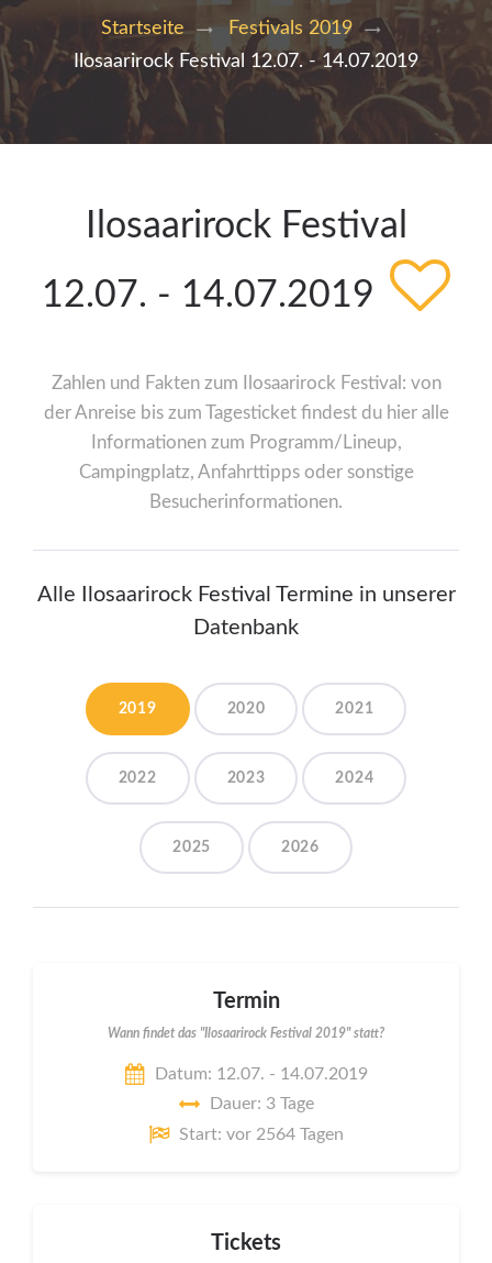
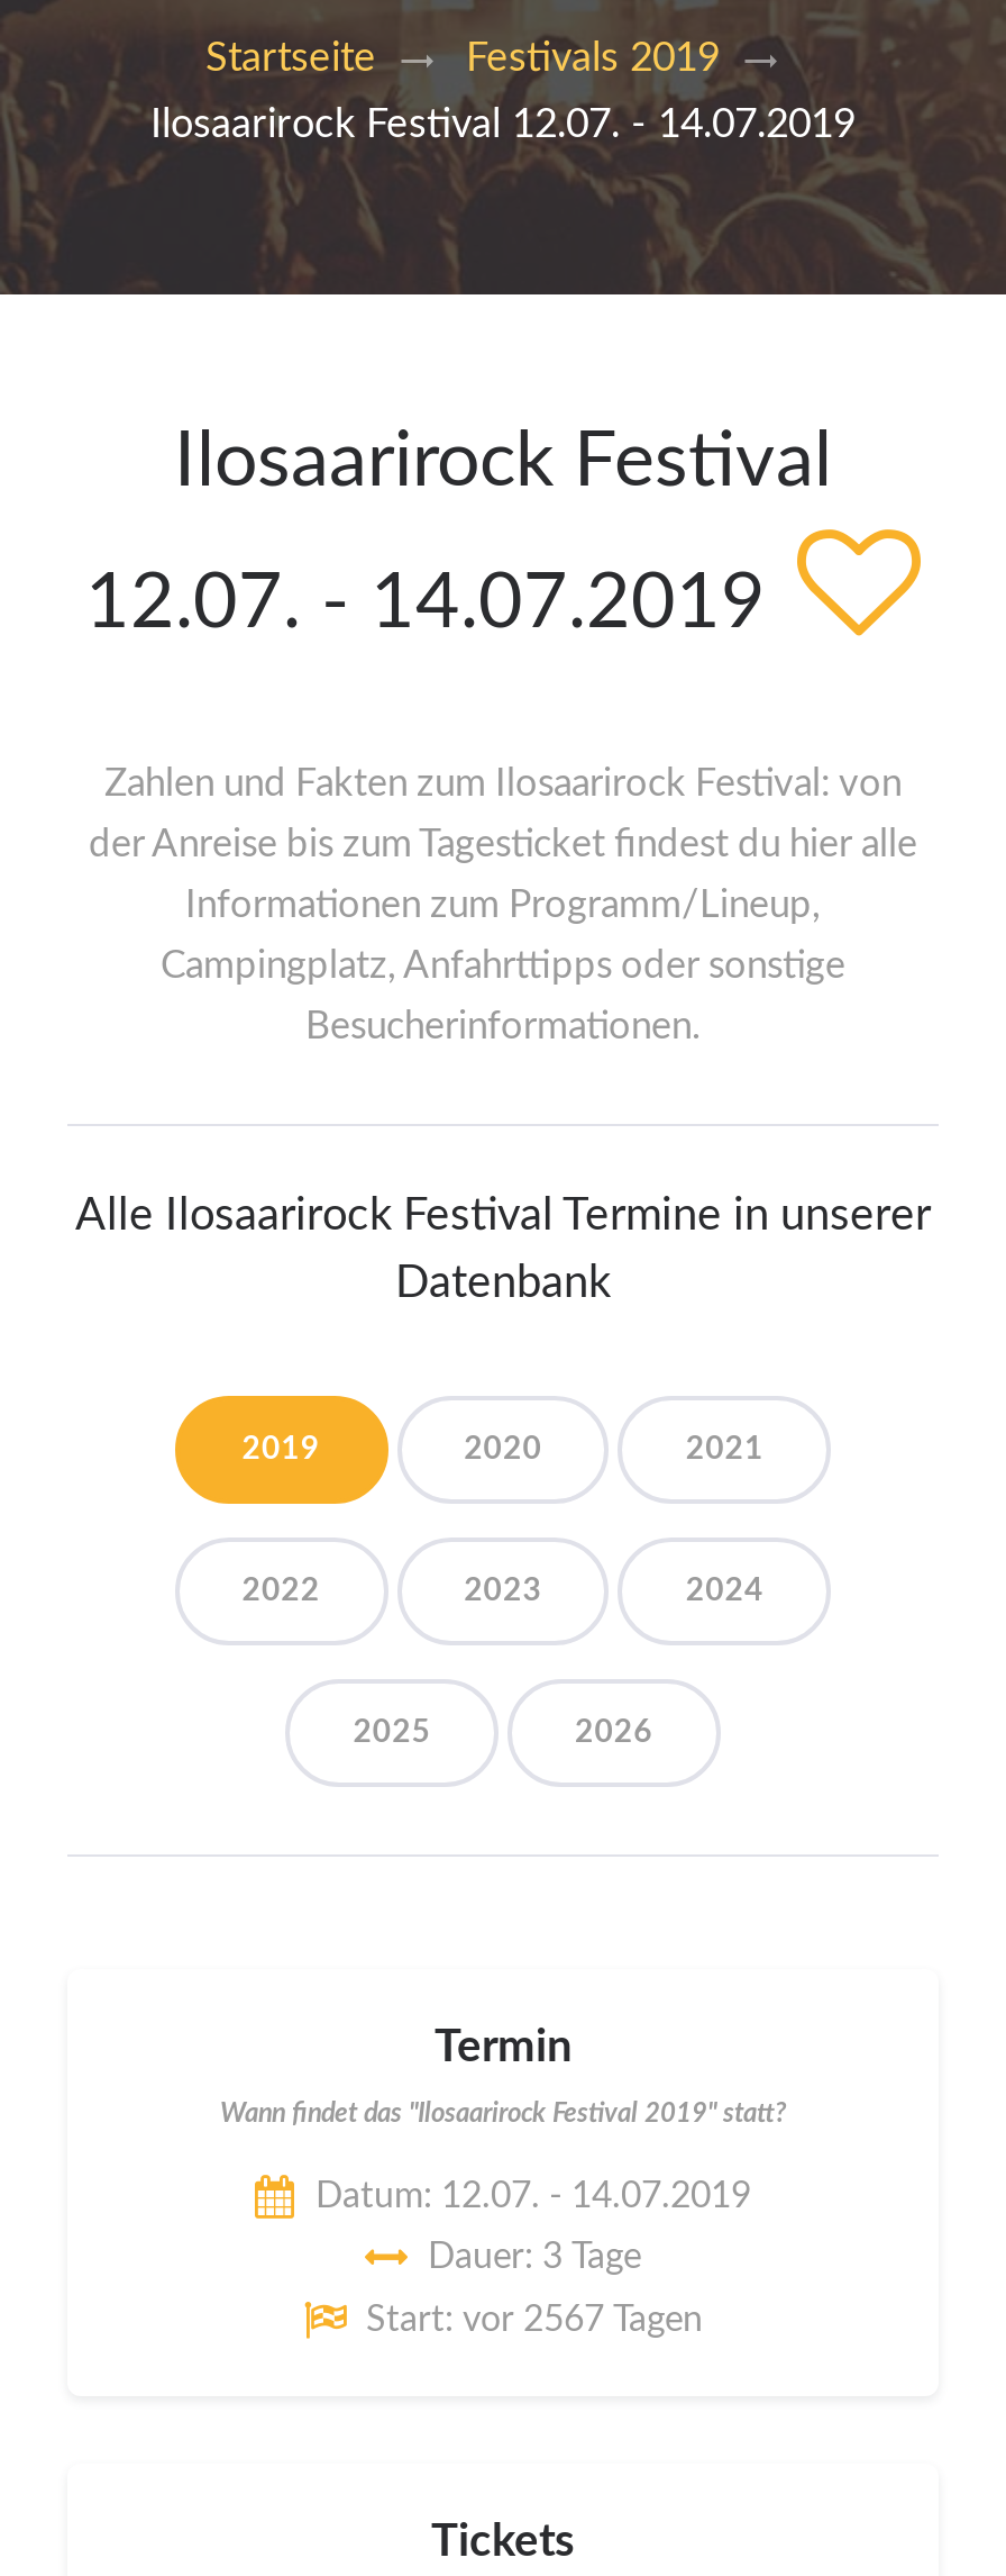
- Start: vor 2564 Tagen
+ Start: vor 2567 Tagen
